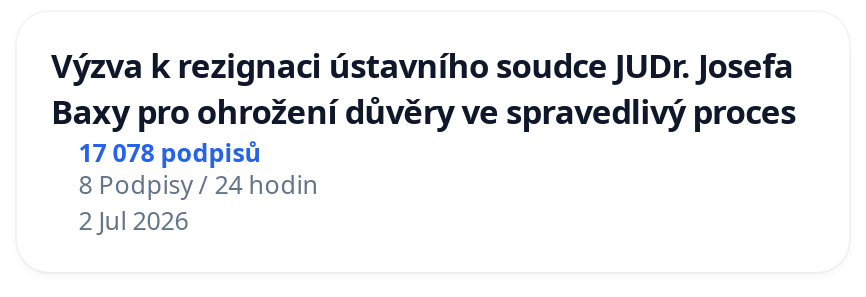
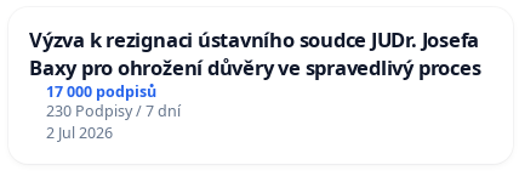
- 17 078 podpisů
+ 17 000 podpisů

- 8 Podpisy / 24 hodin
+ 230 Podpisy / 7 dní
